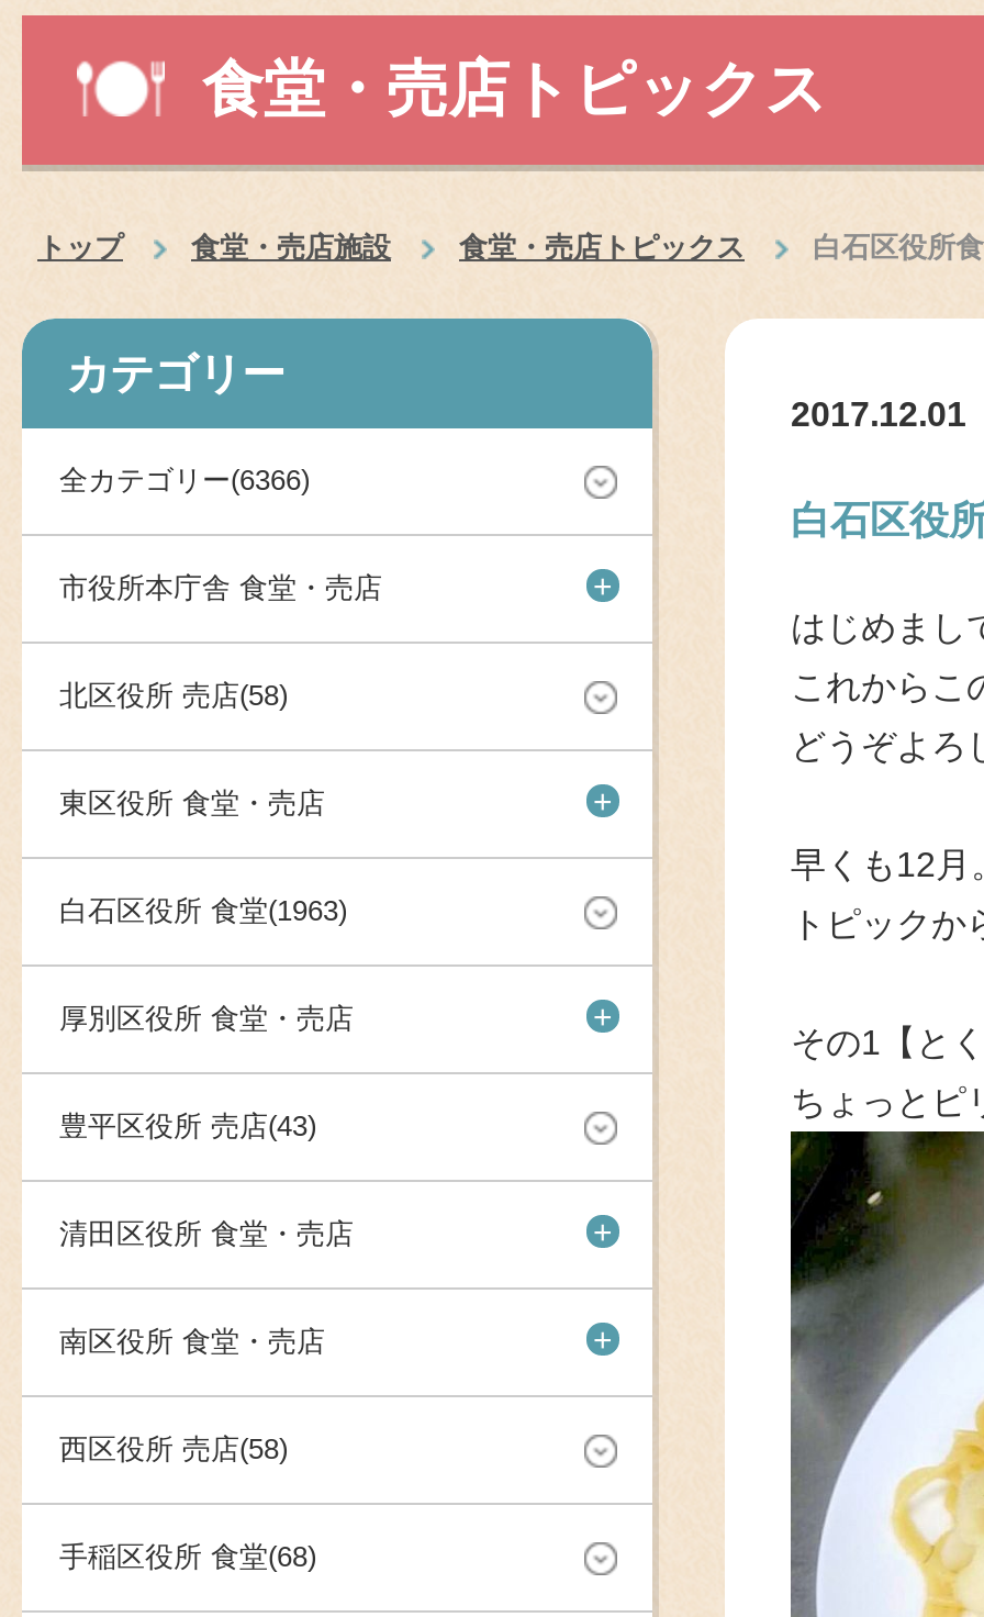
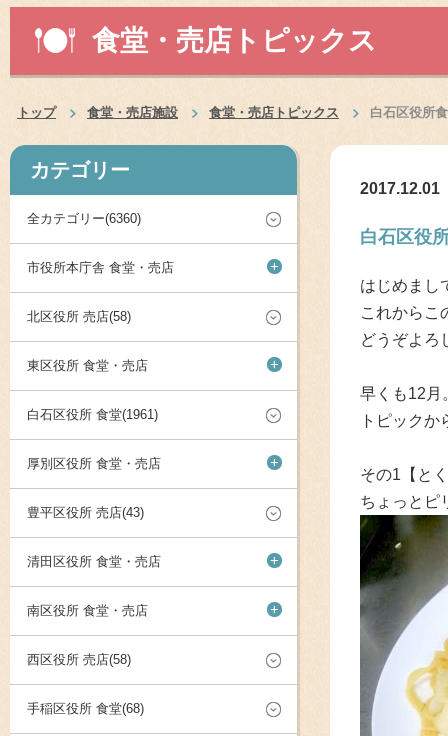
- 全カテゴリー(6366)
+ 全カテゴリー(6360)

- 白石区役所 食堂(1963)
+ 白石区役所 食堂(1961)
